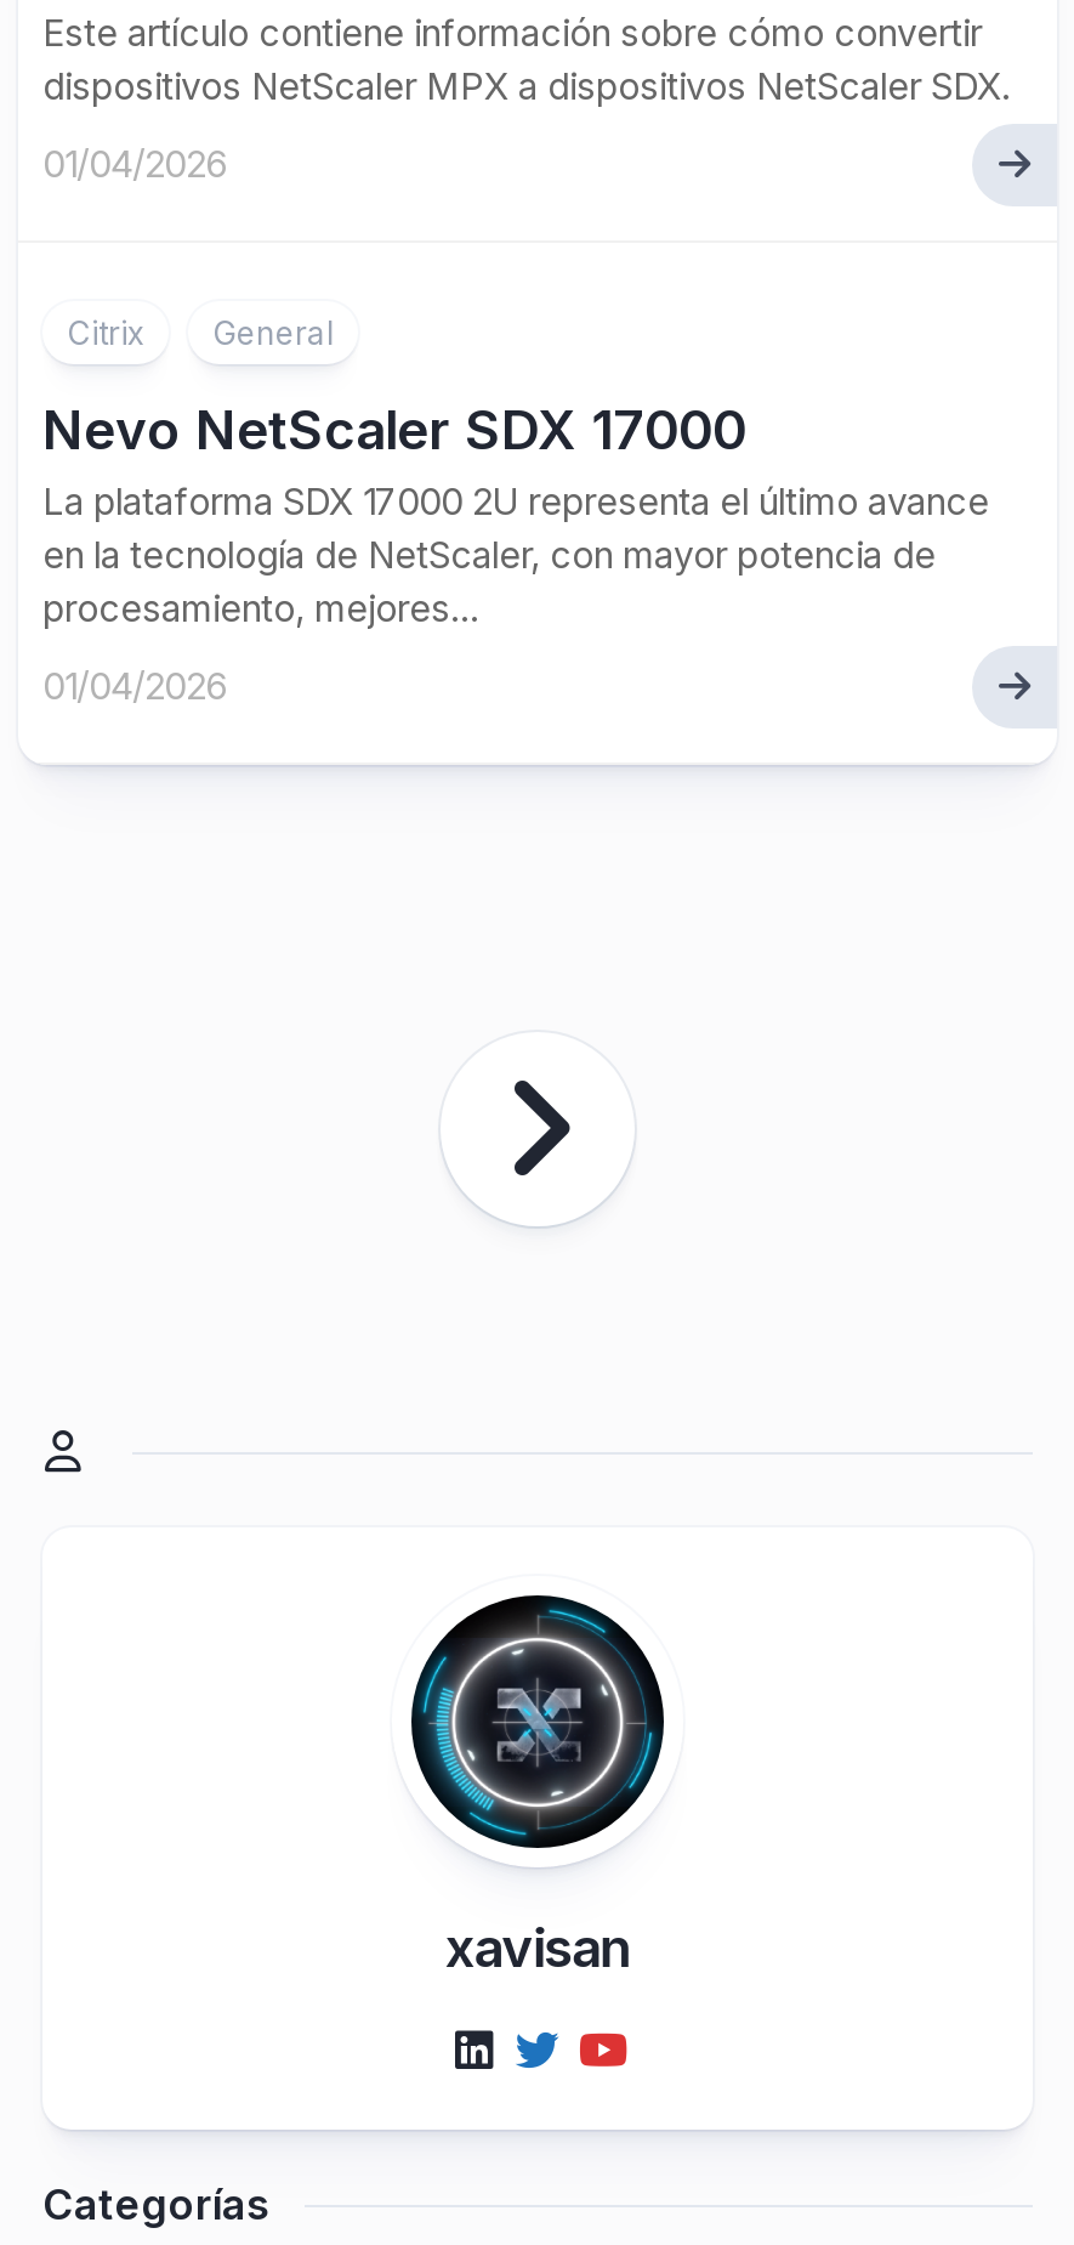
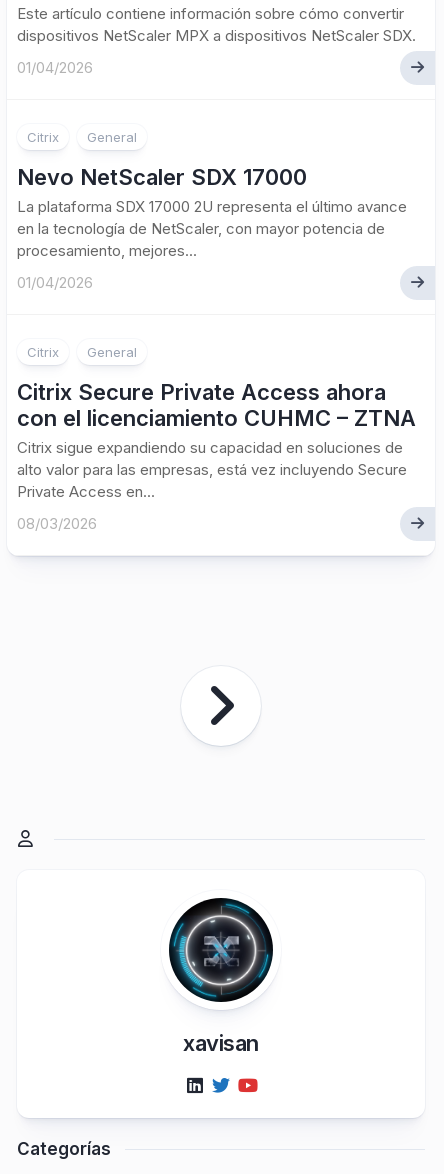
+ Citrix
+ General
+ Citrix Secure Private Access ahora
+ con el licenciamiento CUHMC – ZTNA
+ Citrix sigue expandiendo su capacidad en soluciones de
+ alto valor para las empresas, está vez incluyendo Secure
+ Private Access en...
+ 08/03/2026
